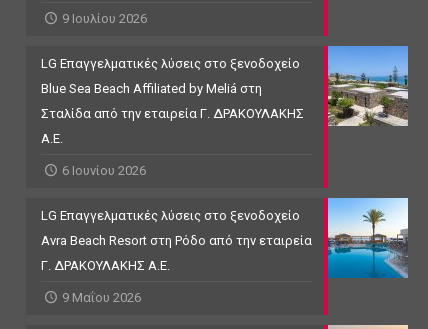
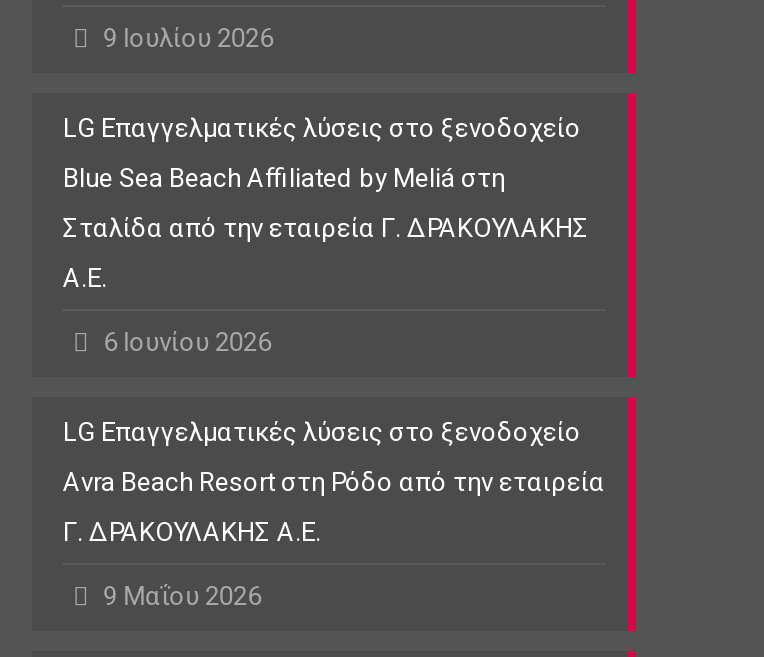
- [image]

- [image]
